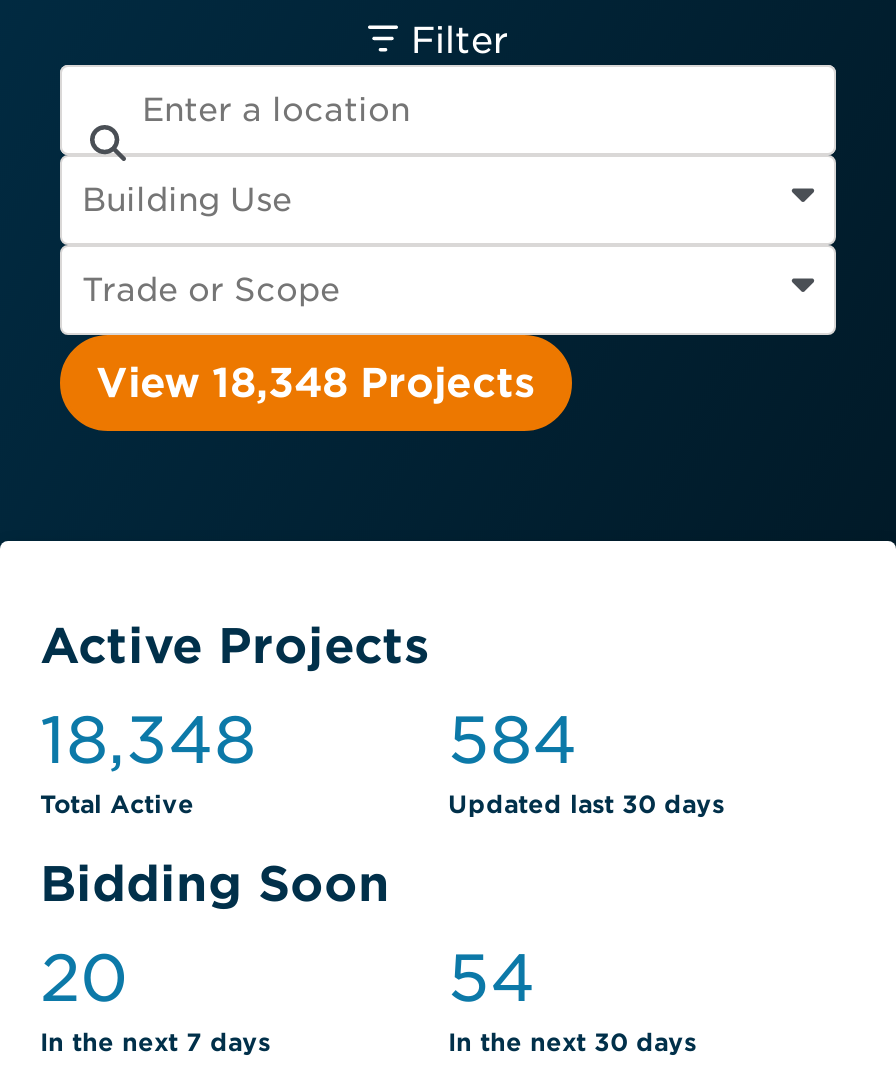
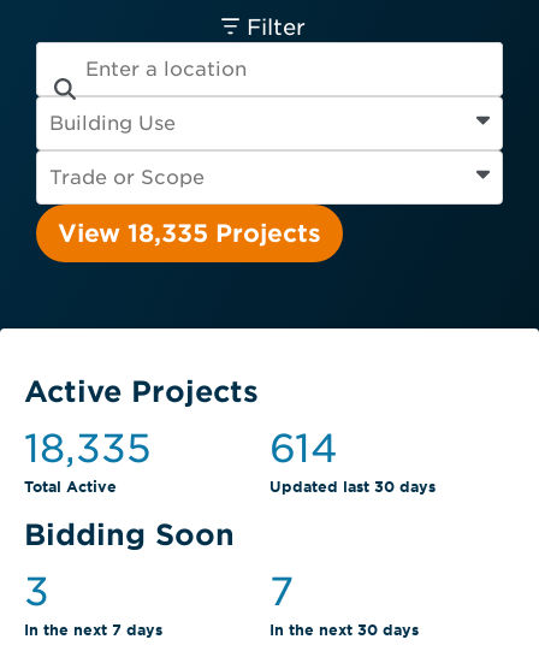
- View 18,348 Projects
+ View 18,335 Projects

- 18,348
+ 18,335

- 584
+ 614

- 20
+ 3

- 54
+ 7
